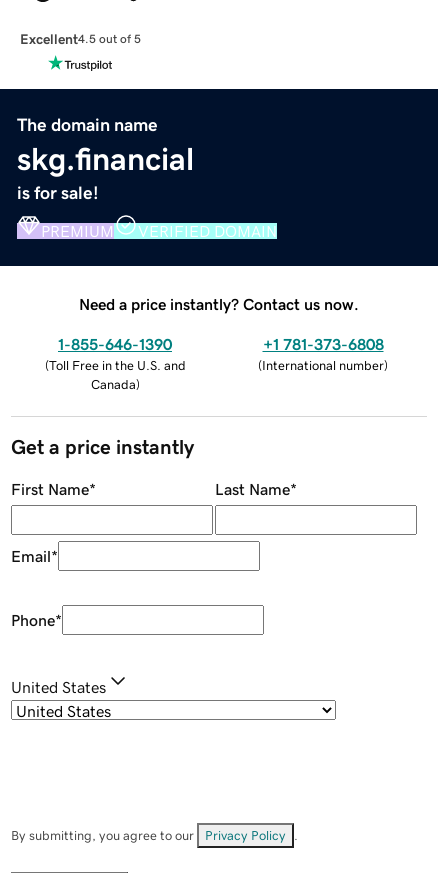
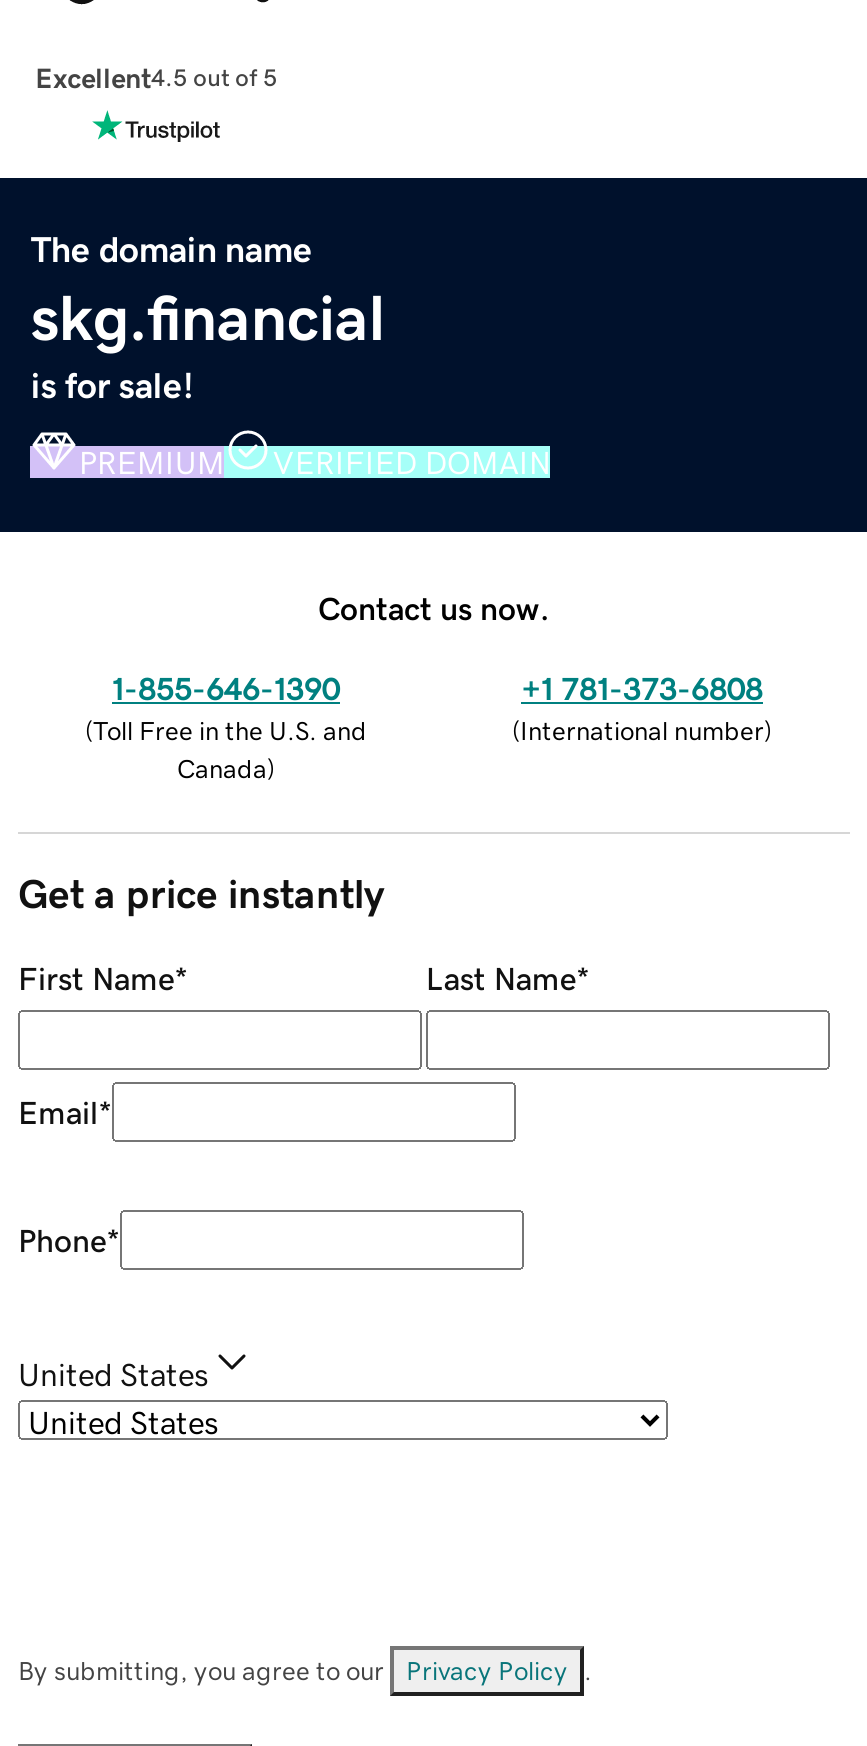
- Need a price instantly? Contact us now.
+ Contact us now.
